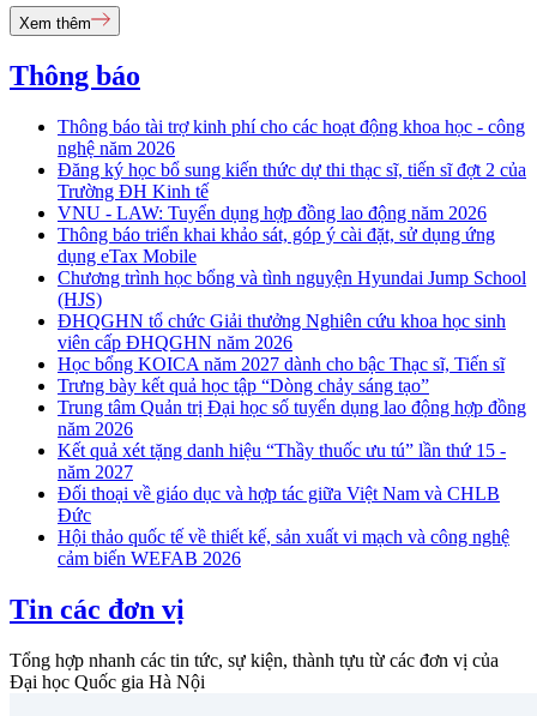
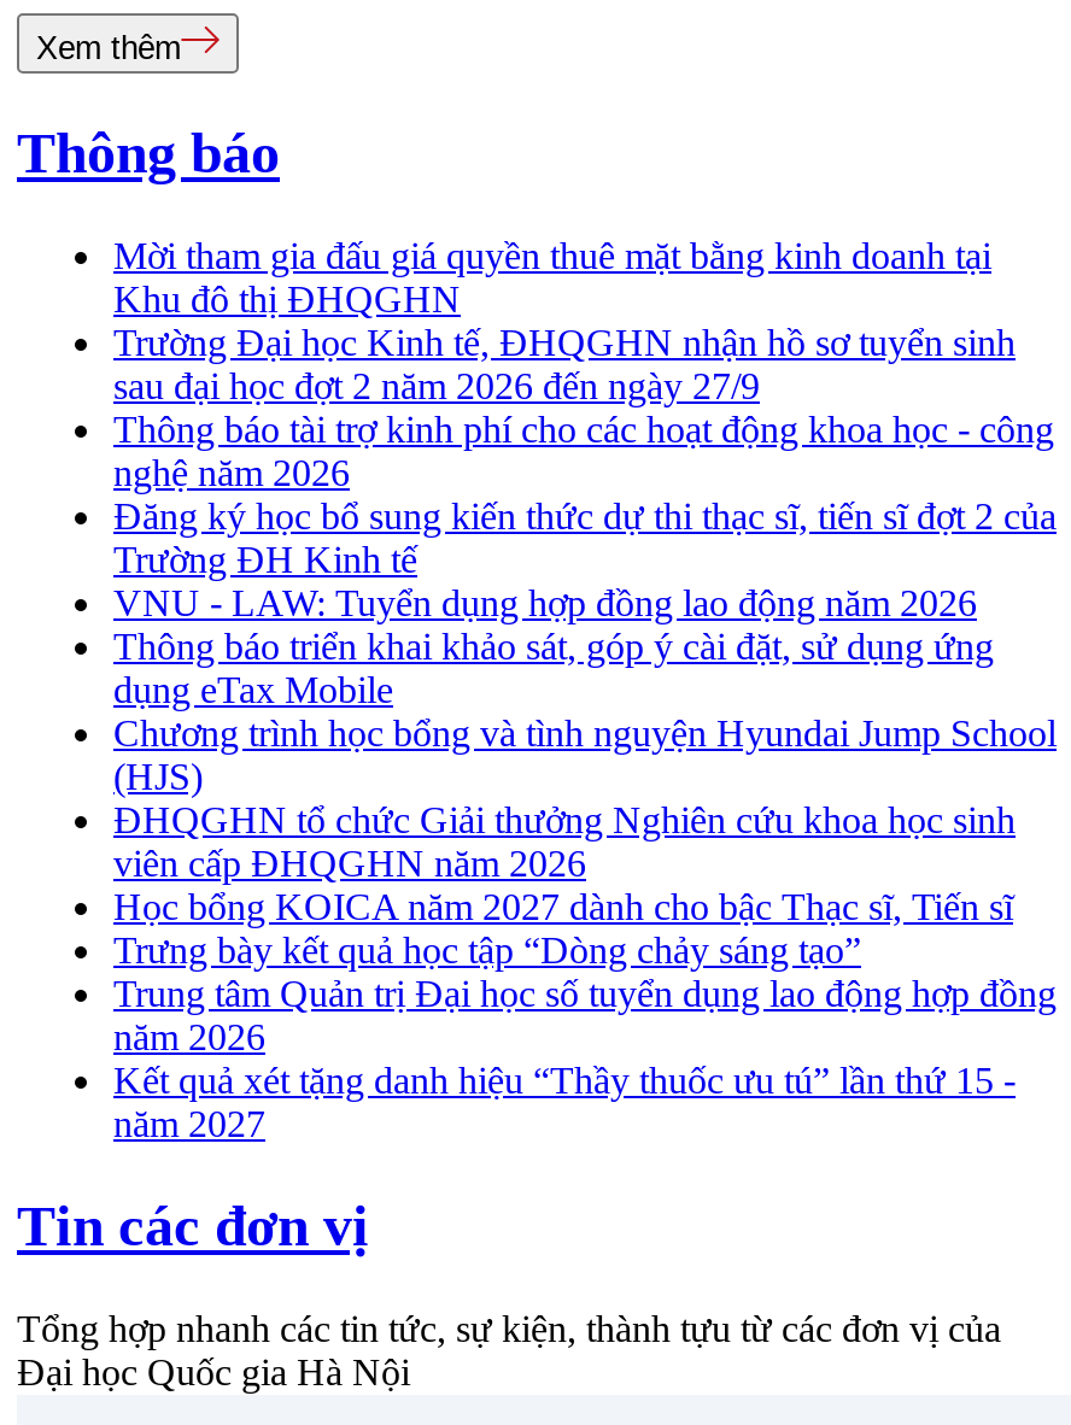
+ Mời tham gia đấu giá quyền thuê mặt bằng kinh doanh tại
+ Khu đô thị ĐHQGHN
+ Trường Đại học Kinh tế, ĐHQGHN nhận hồ sơ tuyển sinh
+ sau đại học đợt 2 năm 2026 đến ngày 27/9

moved down: Thông báo tài trợ kinh phí cho các hoạt động khoa học - công | nghệ năm 2026 | Đăng ký học bổ sung kiến thức dự thi thạc sĩ, tiến sĩ đợt 2 của | ... | Kết quả xét tặng danh hiệu “Thầy thuốc ưu tú” lần thứ 15 - | năm 2027

- Đối thoại về giáo dục và hợp tác giữa Việt Nam và CHLB
- Đức
- Hội thảo quốc tế về thiết kế, sản xuất vi mạch và công nghệ
- cảm biến WEFAB 2026
